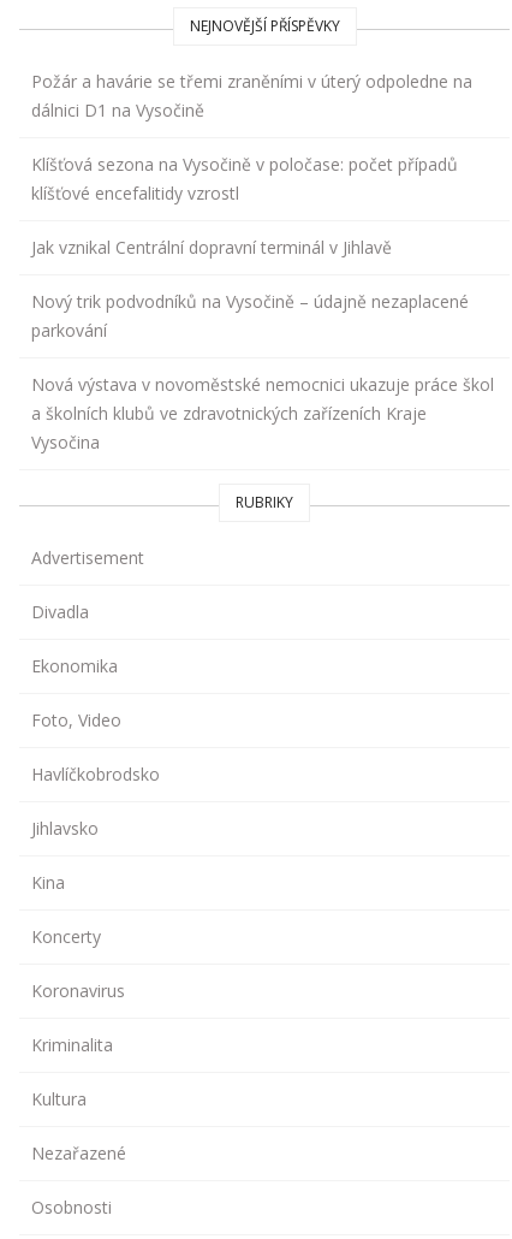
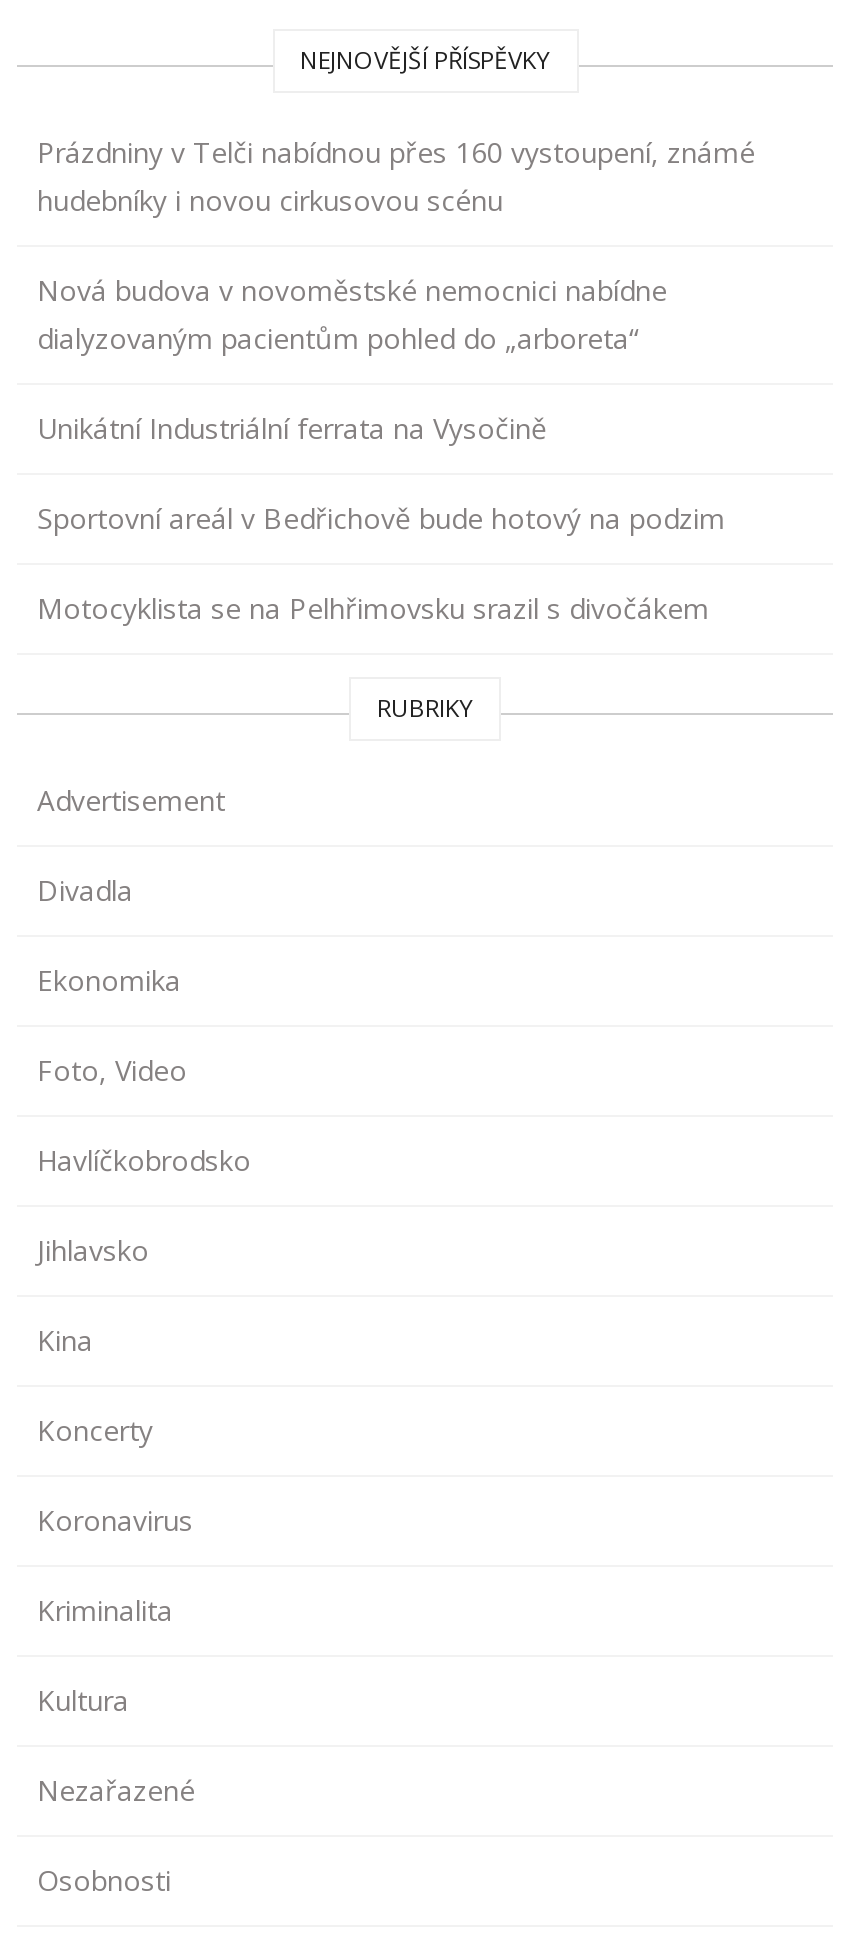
- Požár a havárie se třemi zraněními v úterý odpoledne na
- dálnici D1 na Vysočině
+ Prázdniny v Telči nabídnou přes 160 vystoupení, známé
+ hudebníky i novou cirkusovou scénu

- Klíšťová sezona na Vysočině v poločase: počet případů
- klíšťové encefalitidy vzrostl
+ Nová budova v novoměstské nemocnici nabídne
+ dialyzovaným pacientům pohled do „arboreta“

- Jak vznikal Centrální dopravní terminál v Jihlavě
+ Unikátní Industriální ferrata na Vysočině

- Nový trik podvodníků na Vysočině – údajně nezaplacené
- parkování
+ Sportovní areál v Bedřichově bude hotový na podzim

- Nová výstava v novoměstské nemocnici ukazuje práce škol
- a školních klubů ve zdravotnických zařízeních Kraje
- Vysočina
+ Motocyklista se na Pelhřimovsku srazil s divočákem
